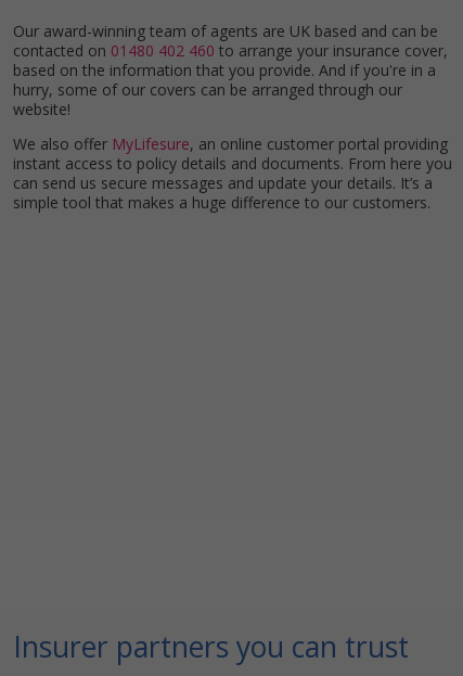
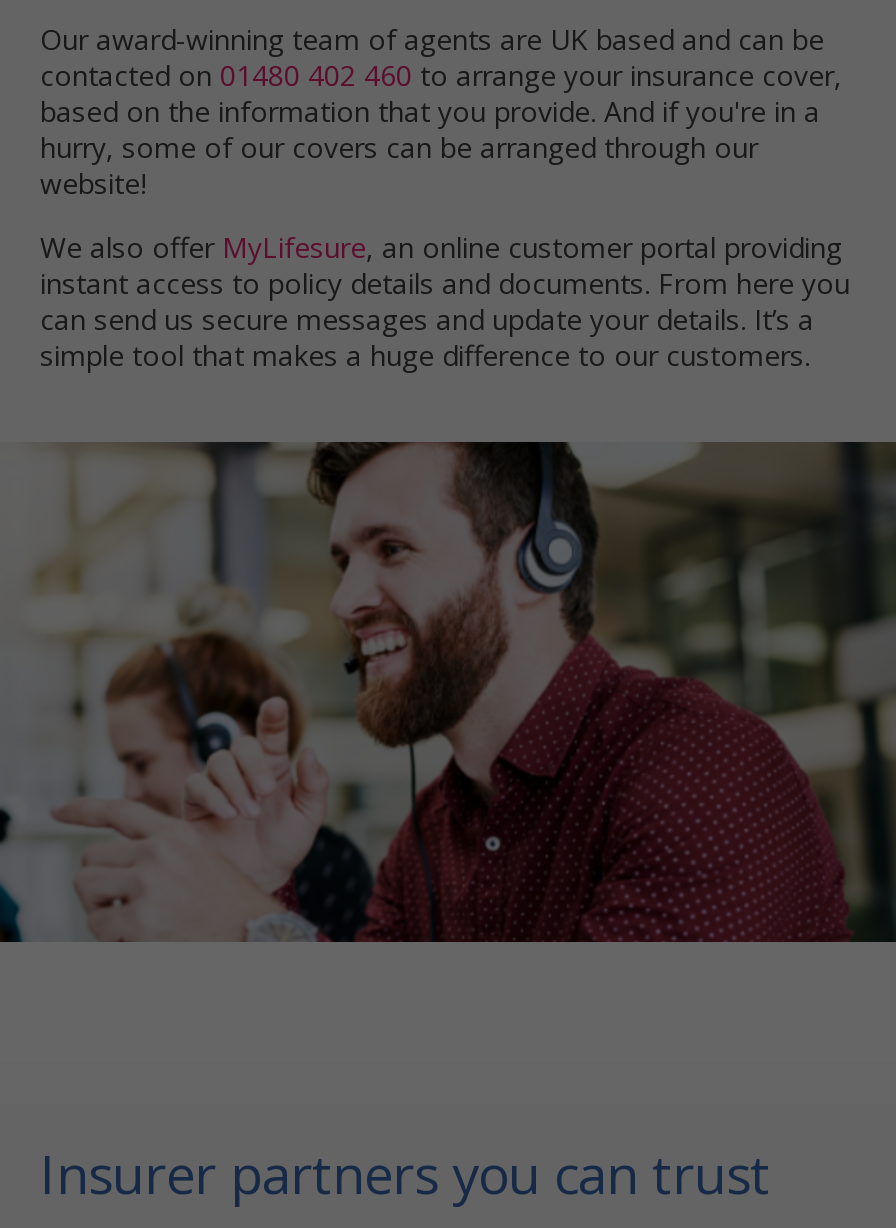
+ [image]
